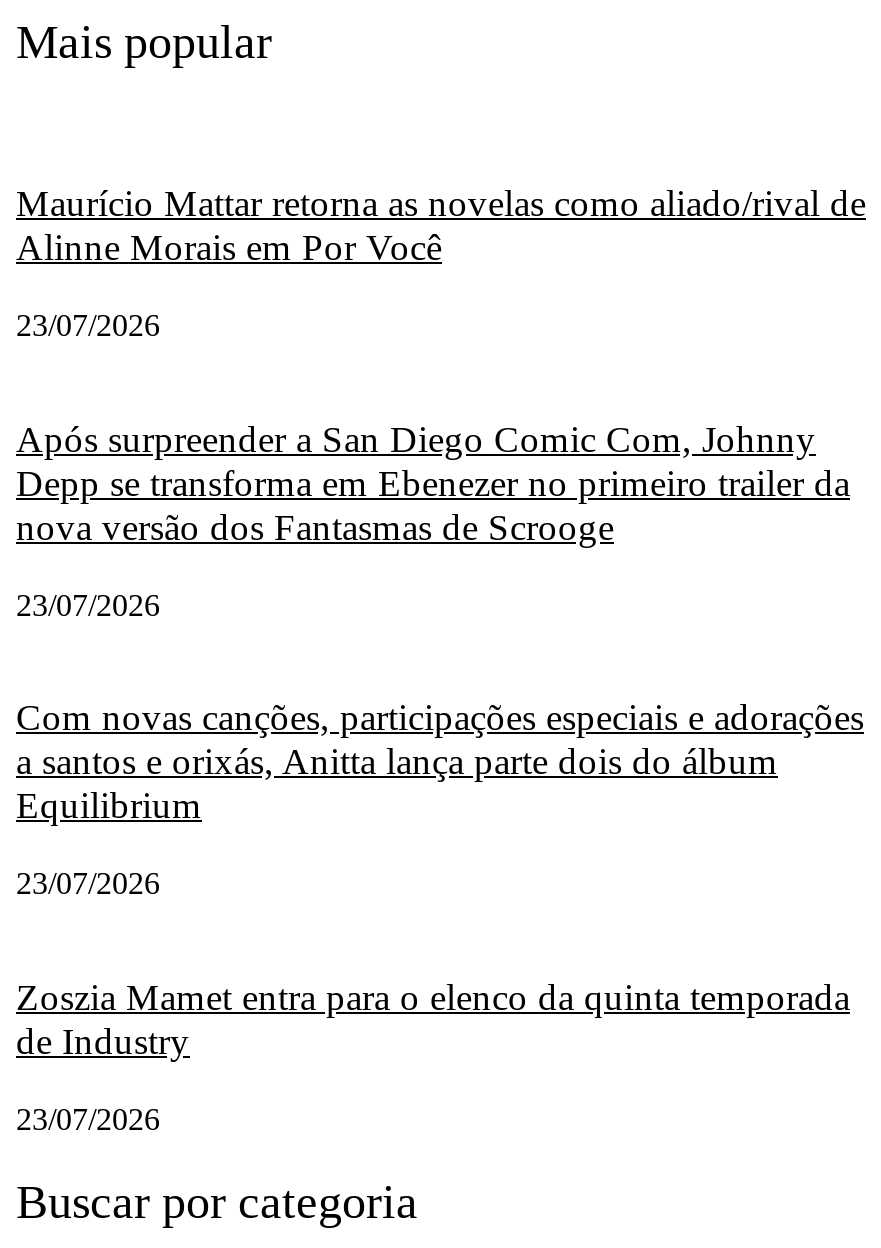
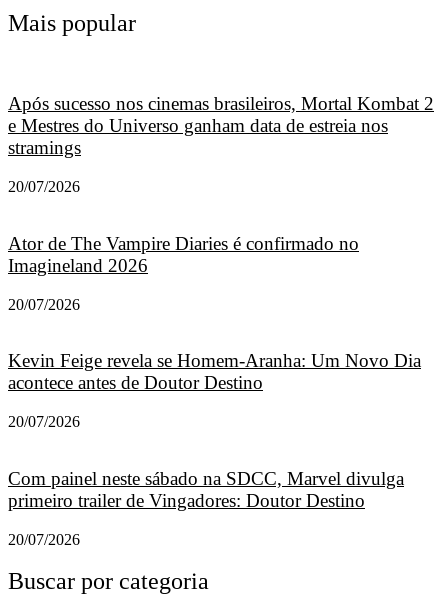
- Maurício Mattar retorna as novelas como aliado/rival de
- Alinne Morais em Por Você
+ Após sucesso nos cinemas brasileiros, Mortal Kombat 2
+ e Mestres do Universo ganham data de estreia nos
+ stramings

- 23/07/2026
+ 20/07/2026

- Após surpreender a San Diego Comic Com, Johnny
- Depp se transforma em Ebenezer no primeiro trailer da
- nova versão dos Fantasmas de Scrooge
+ Ator de The Vampire Diaries é confirmado no
+ Imagineland 2026

- 23/07/2026
+ 20/07/2026

- Com novas canções, participações especiais e adorações
- a santos e orixás, Anitta lança parte dois do álbum
- Equilibrium
+ Kevin Feige revela se Homem-Aranha: Um Novo Dia
+ acontece antes de Doutor Destino

- 23/07/2026
+ 20/07/2026

- Zoszia Mamet entra para o elenco da quinta temporada
- de Industry
+ Com painel neste sábado na SDCC, Marvel divulga
+ primeiro trailer de Vingadores: Doutor Destino

- 23/07/2026
+ 20/07/2026
